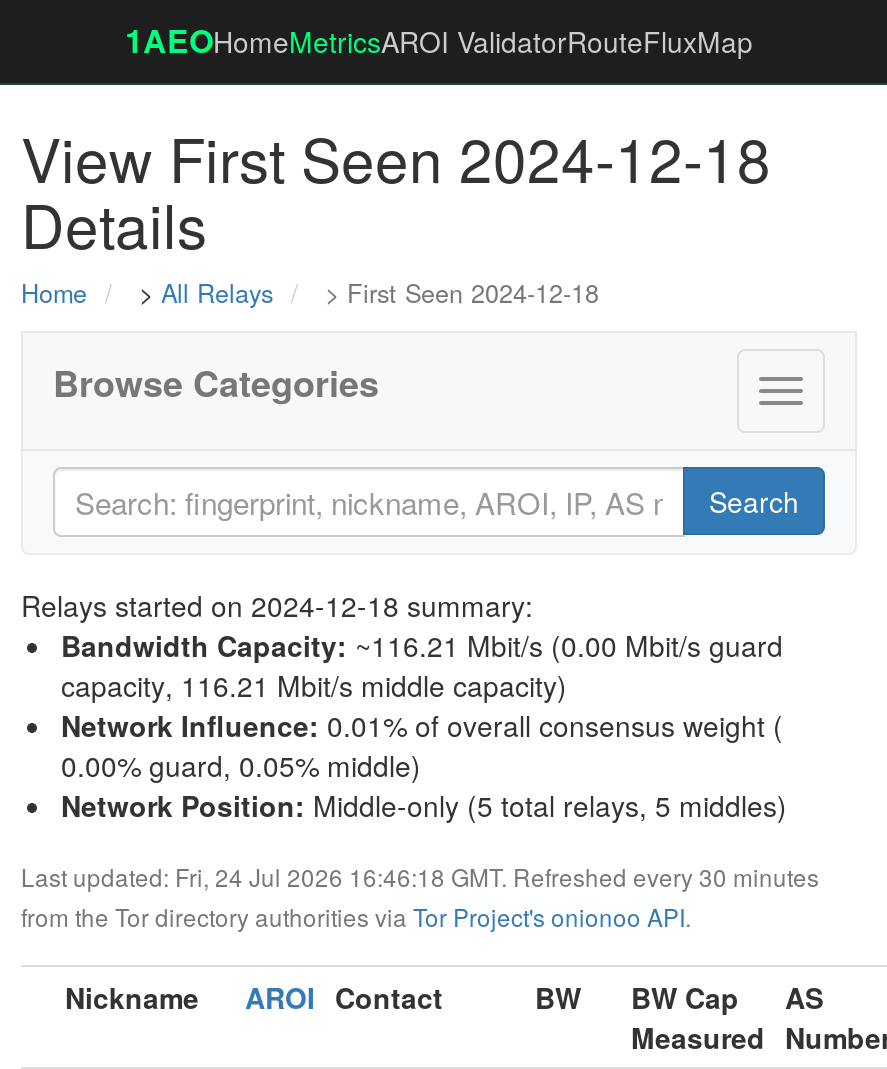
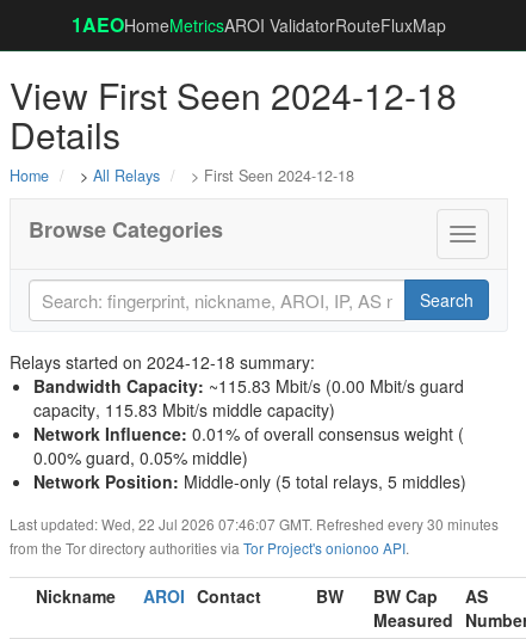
- Bandwidth Capacity: ~116.21 Mbit/s (0.00 Mbit/s guard
+ Bandwidth Capacity: ~115.83 Mbit/s (0.00 Mbit/s guard

- capacity, 116.21 Mbit/s middle capacity)
+ capacity, 115.83 Mbit/s middle capacity)

- Last updated: Fri, 24 Jul 2026 16:46:18 GMT. Refreshed every 30 minutes
+ Last updated: Wed, 22 Jul 2026 07:46:07 GMT. Refreshed every 30 minutes
